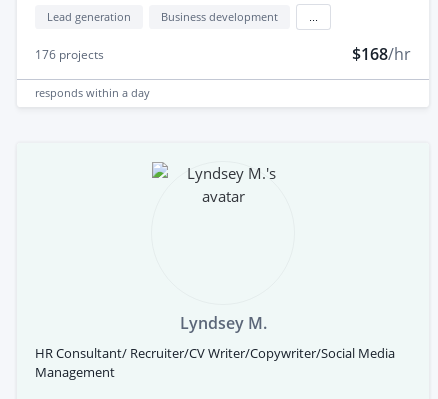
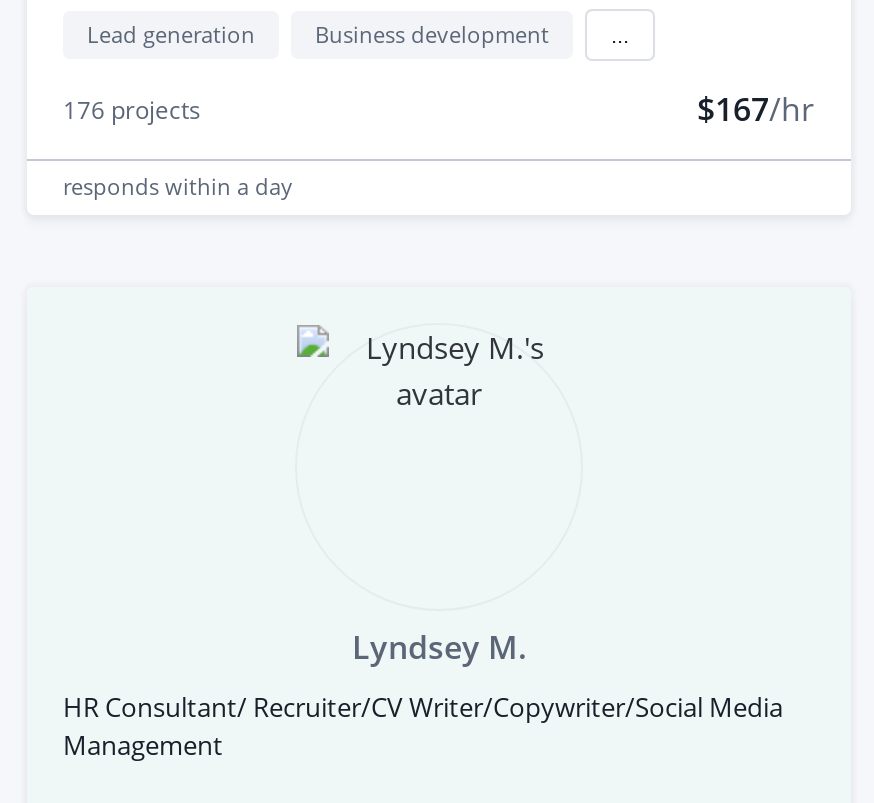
- $168/hr
+ $167/hr
